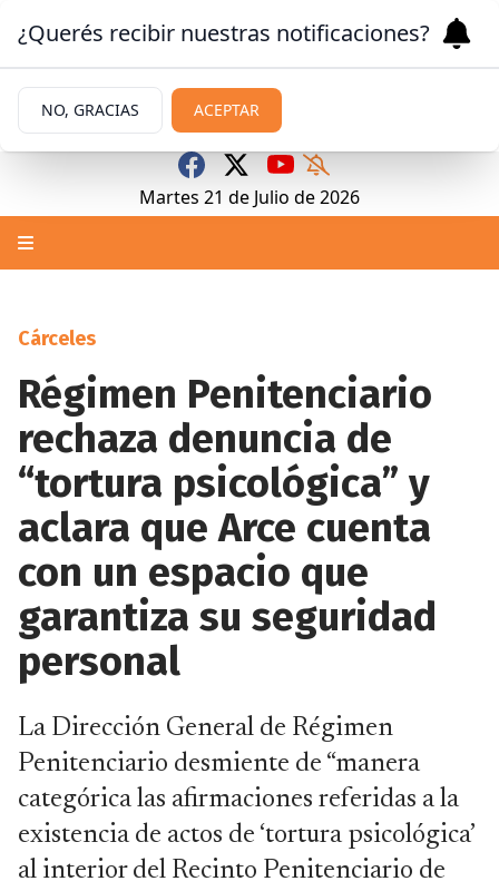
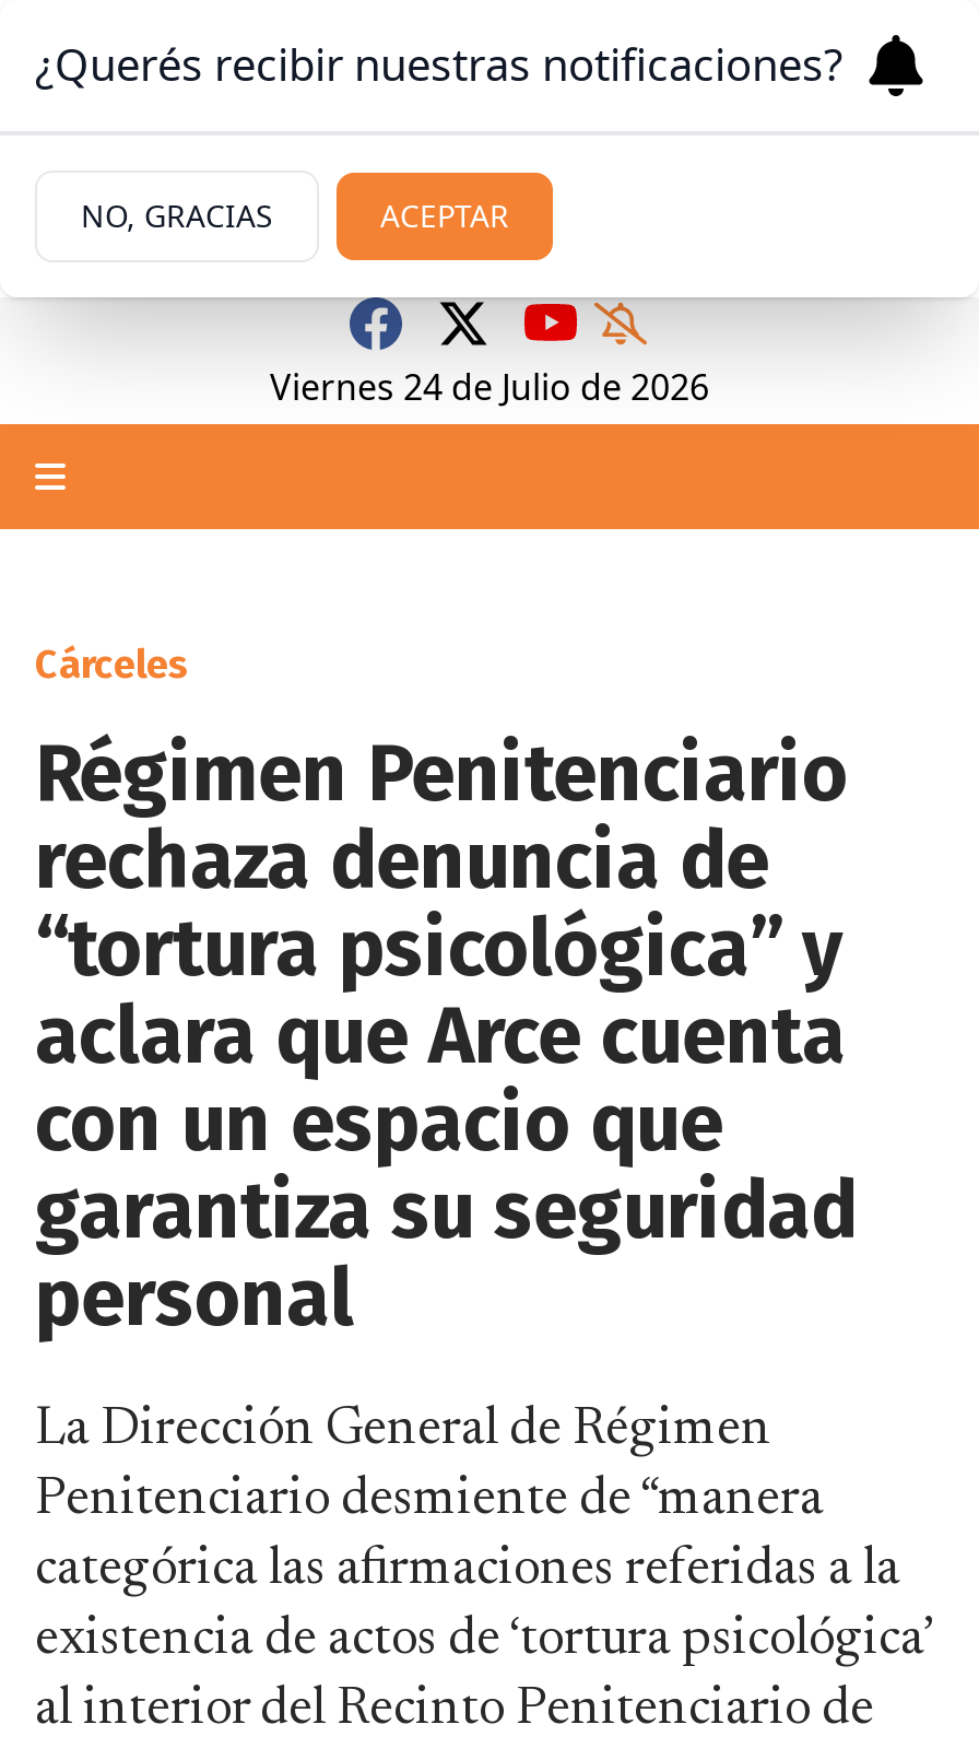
- Martes 21 de Julio de 2026
+ Viernes 24 de Julio de 2026
